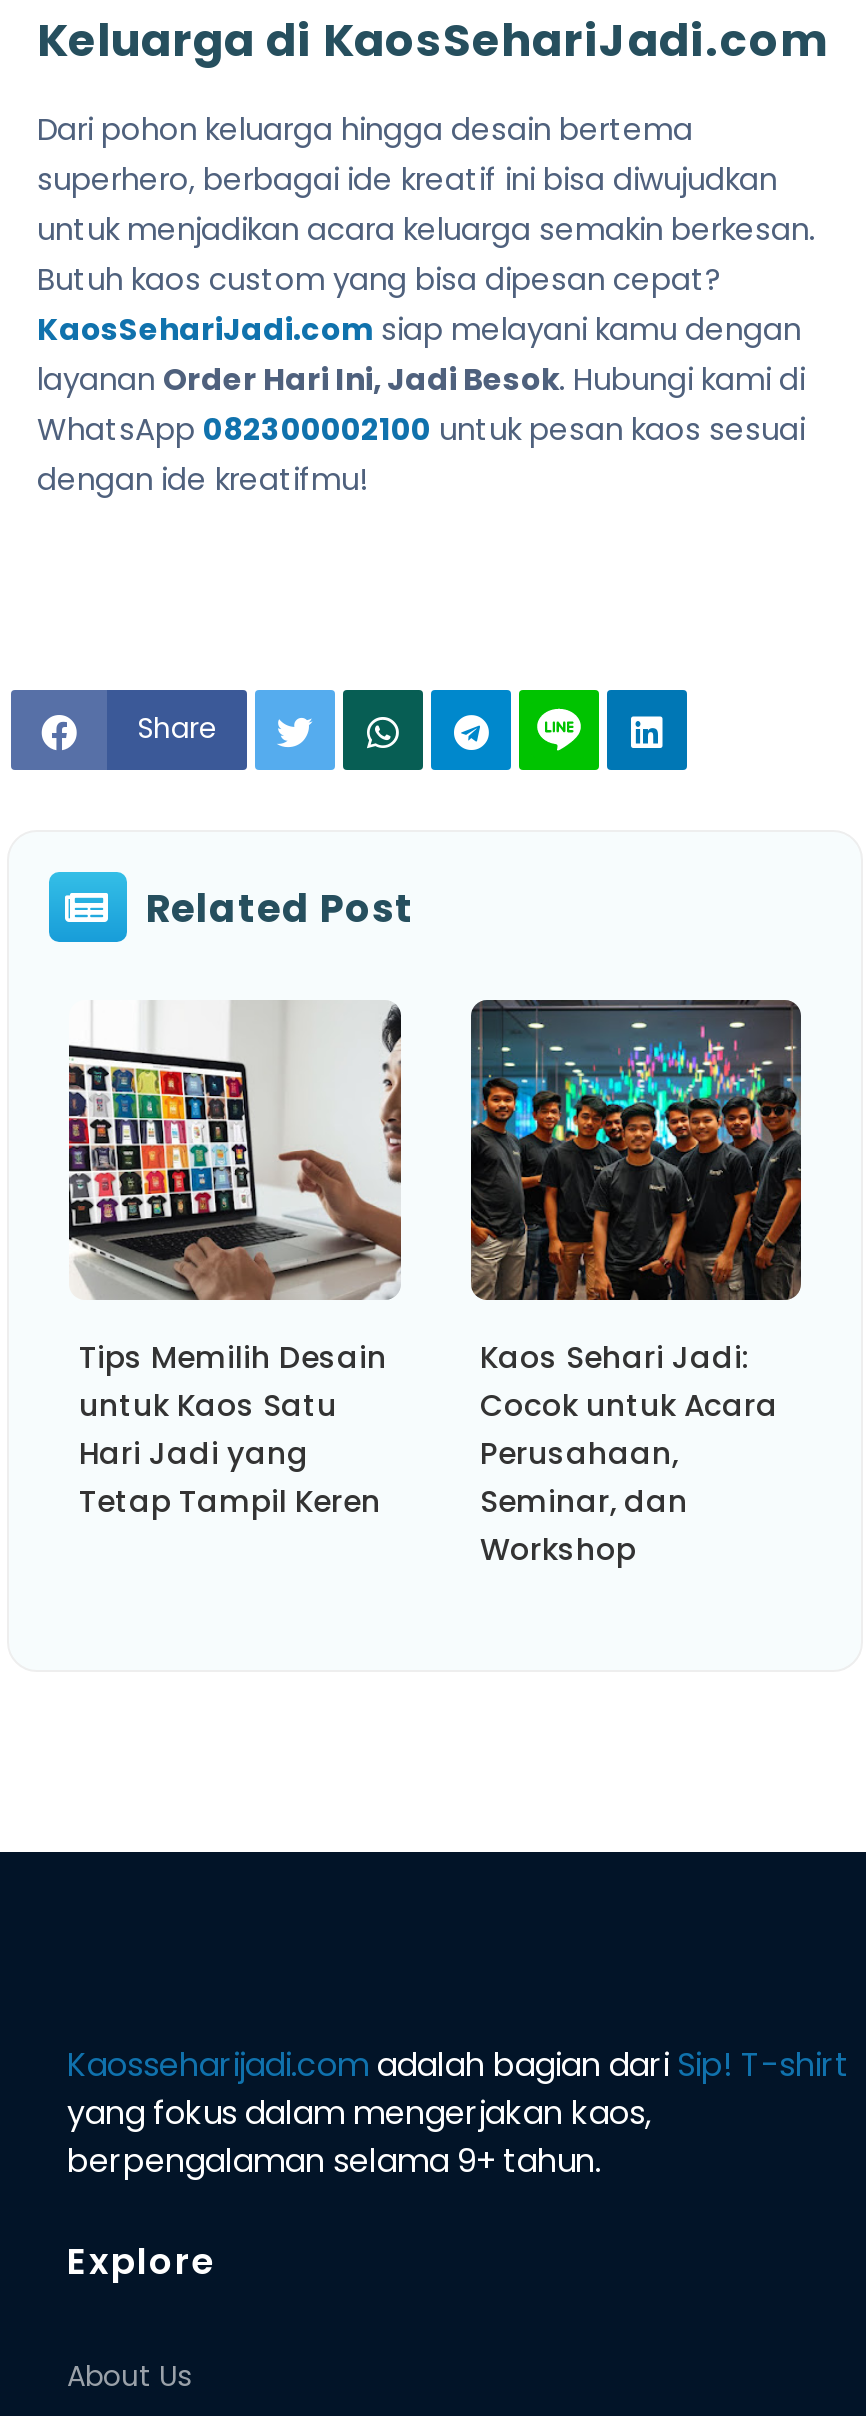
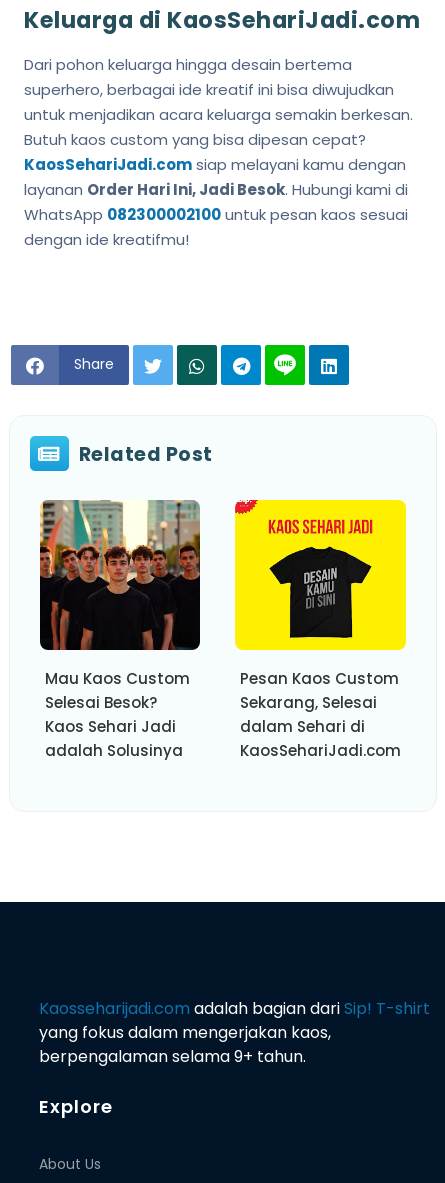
- [image]
- Tips Memilih Desain
- untuk Kaos Satu
- Hari Jadi yang
- Tetap Tampil Keren
+ [image]
+ Mau Kaos Custom
+ Selesai Besok?
+ Kaos Sehari Jadi
+ adalah Solusinya

- [image]
- Kaos Sehari Jadi:
- Cocok untuk Acara
- Perusahaan,
- Seminar, dan
- Workshop
+ [image]
+ Pesan Kaos Custom
+ Sekarang, Selesai
+ dalam Sehari di
+ KaosSehariJadi.com
